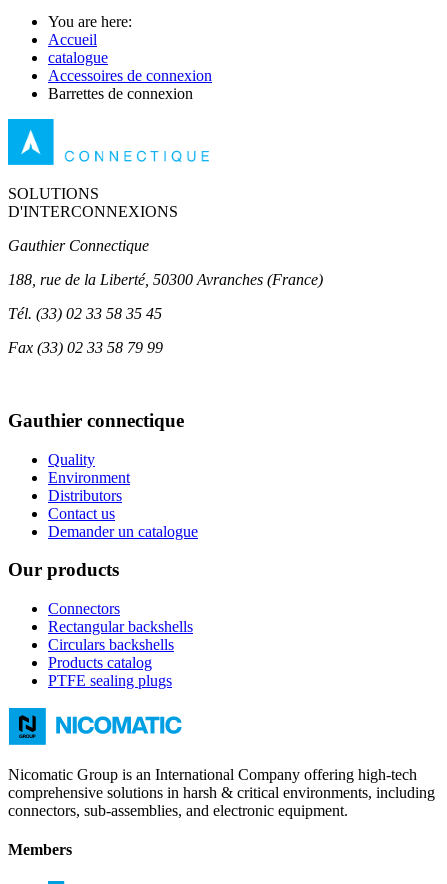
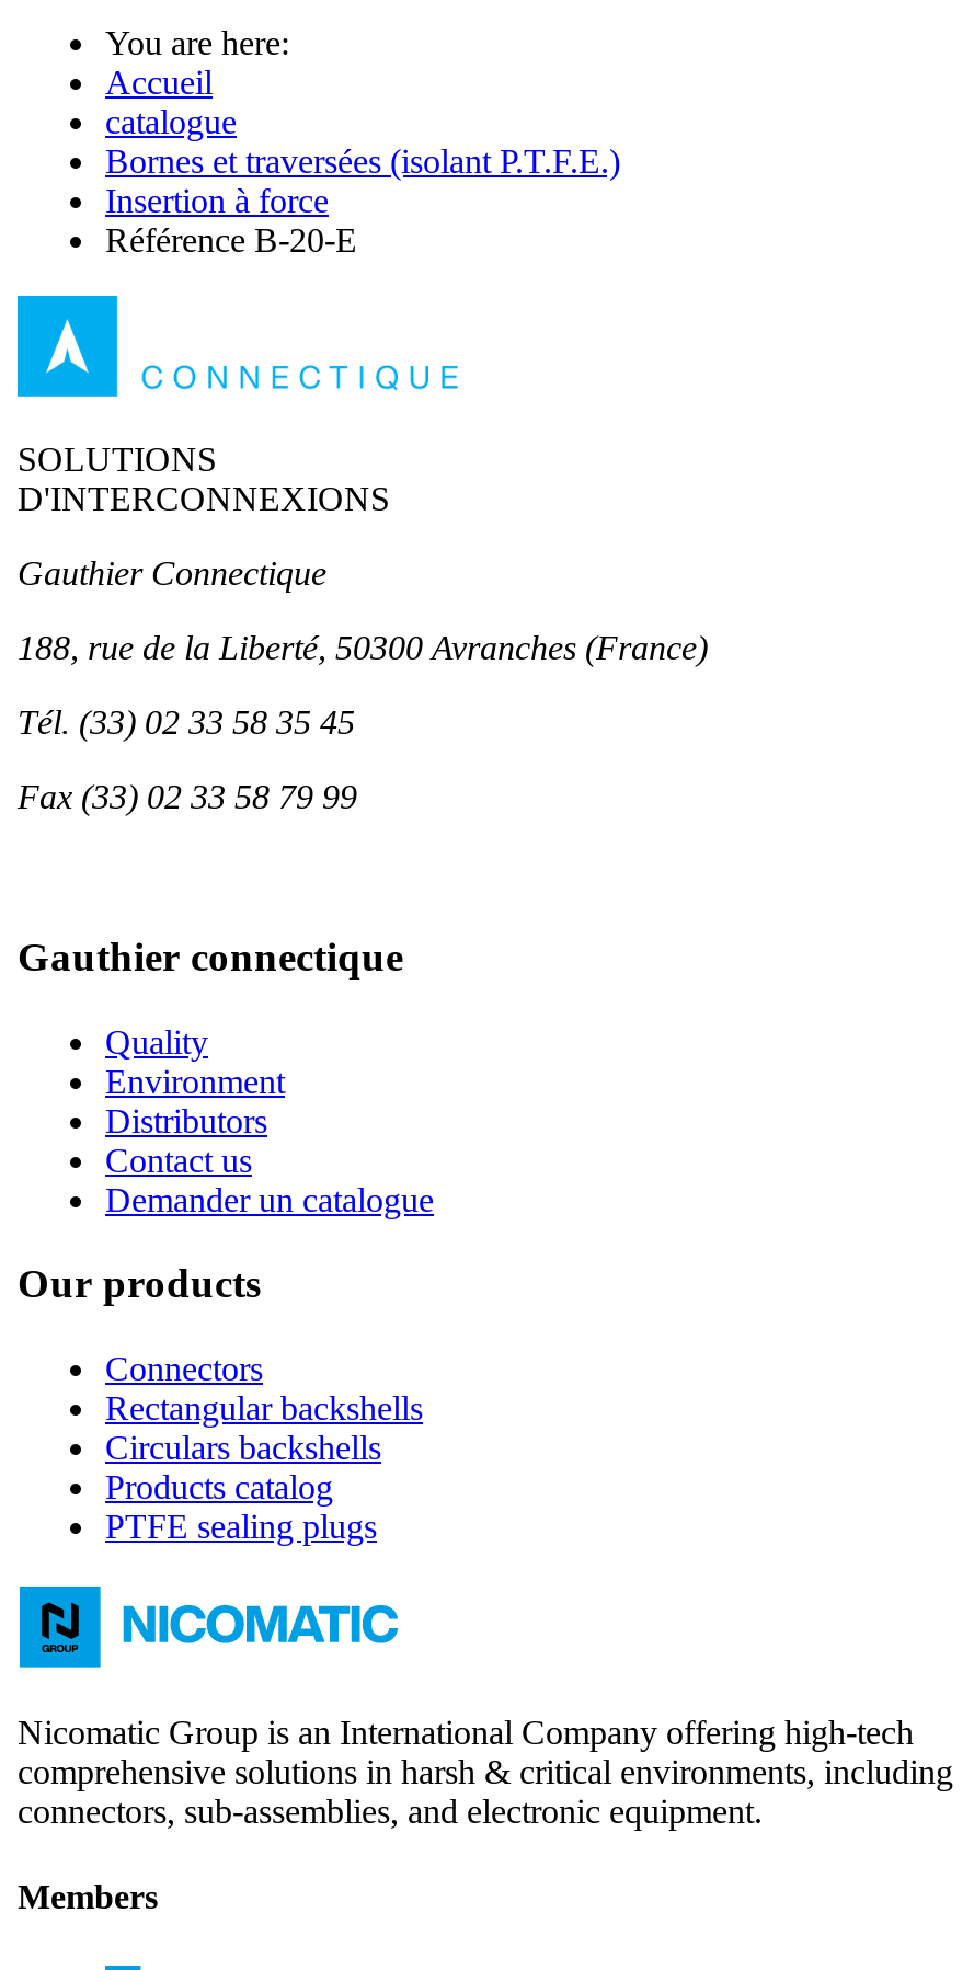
- Accessoires de connexion
- Barrettes de connexion
+ Bornes et traversées (isolant P.T.F.E.)
+ Insertion à force
+ Référence B-20-E
